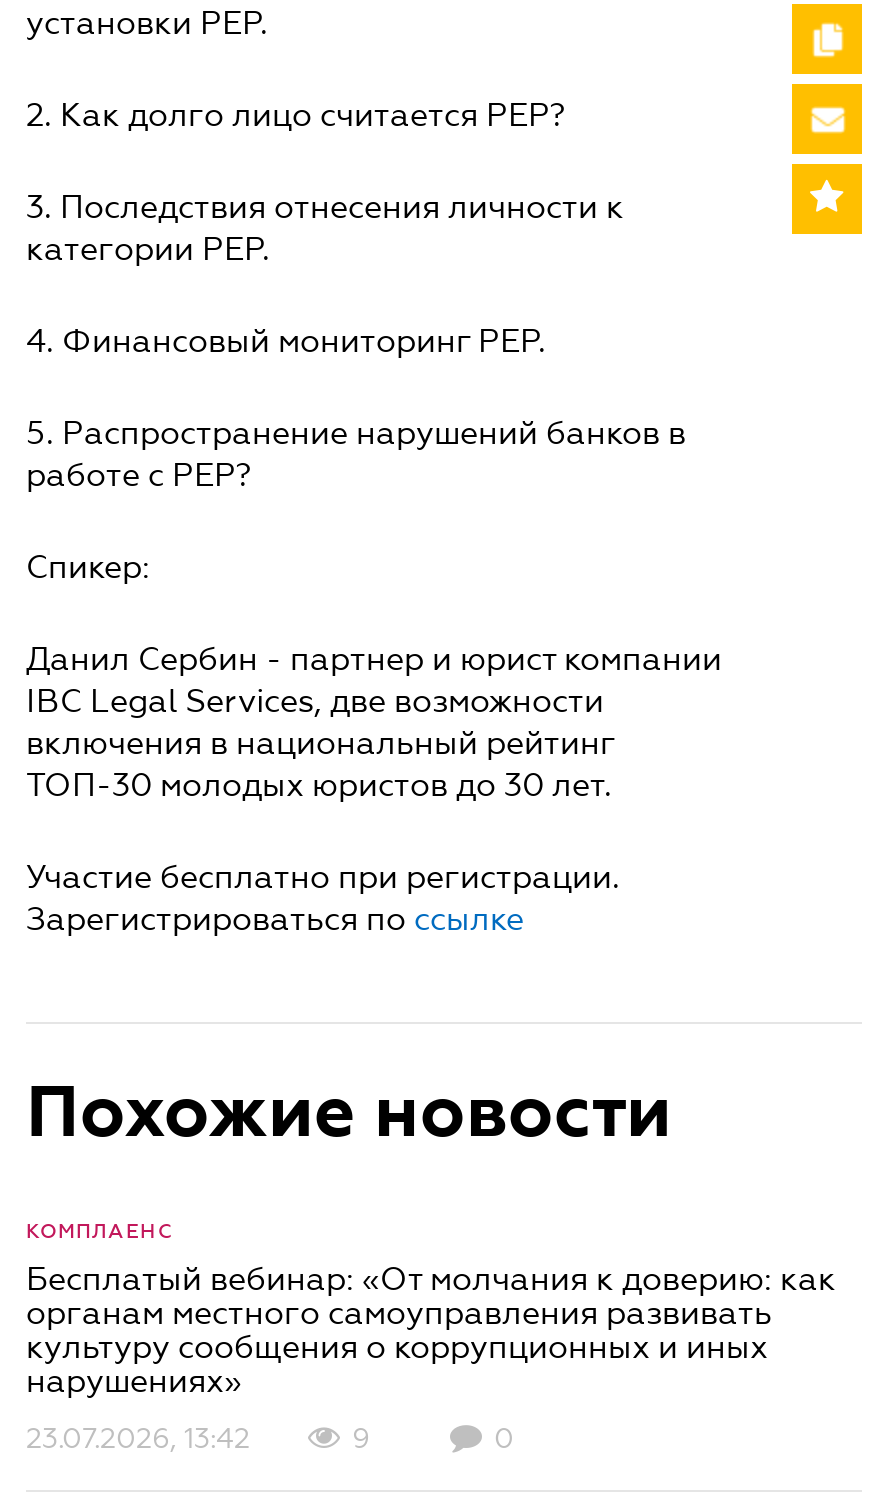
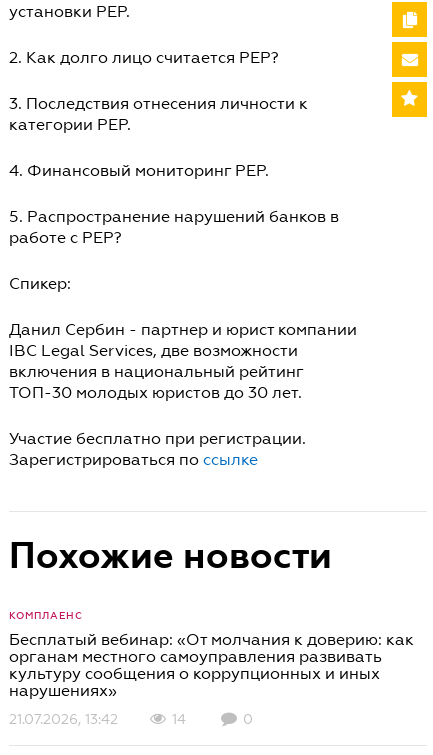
- 23.07.2026, 13:42
+ 21.07.2026, 13:42

- 9
+ 14
